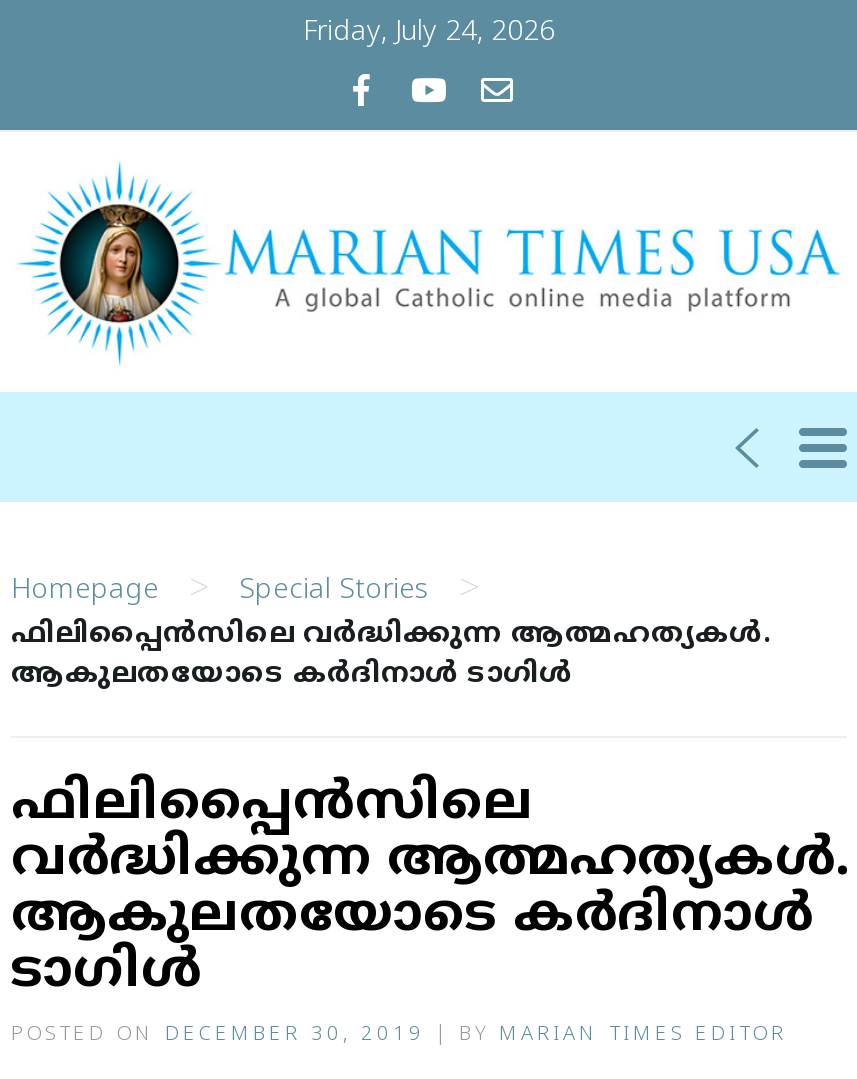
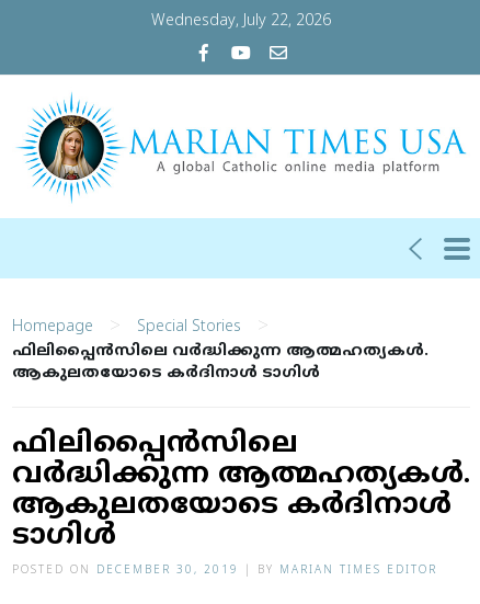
- Friday, July 24, 2026
+ Wednesday, July 22, 2026
